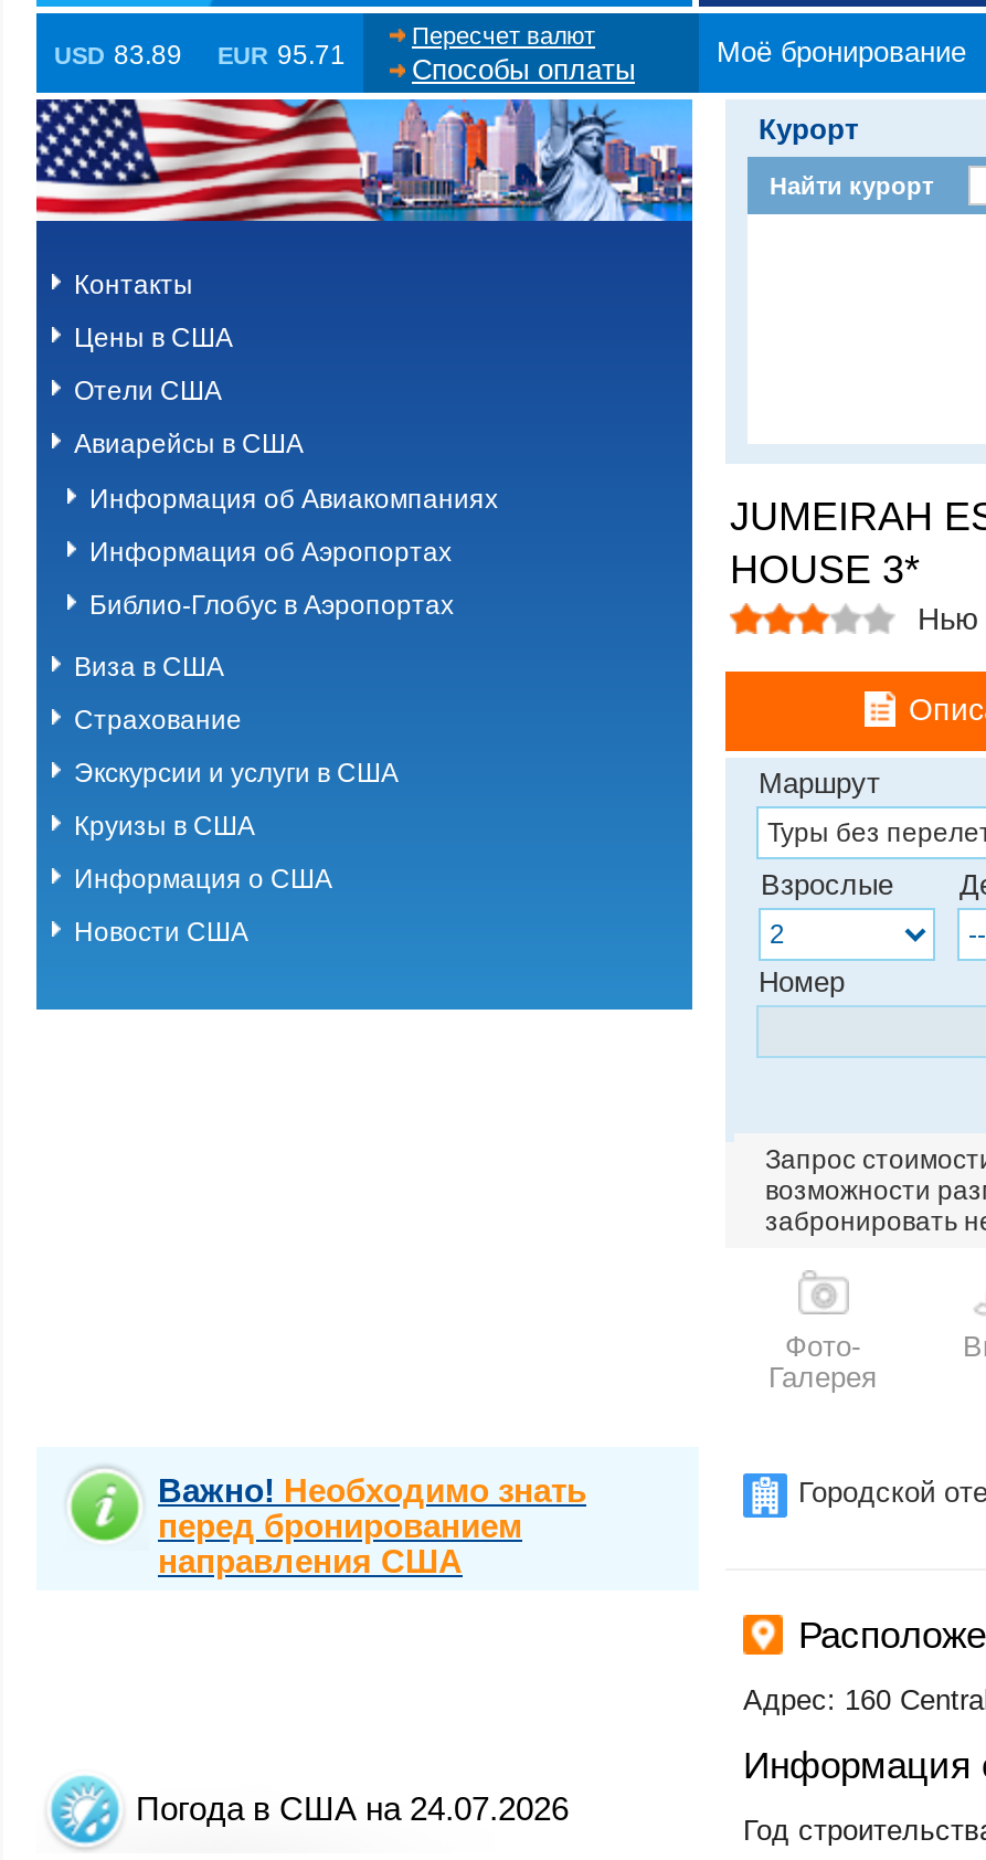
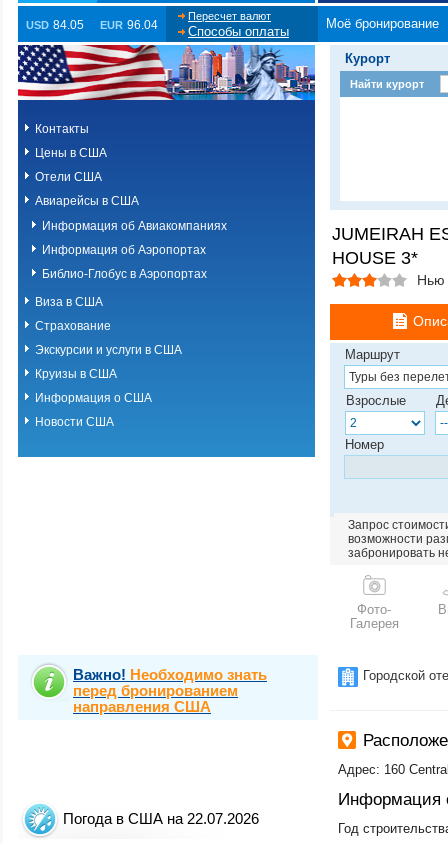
- USD 83.89
+ USD 84.05

- EUR 95.71
+ EUR 96.04

- Погода в США на 24.07.2026
+ Погода в США на 22.07.2026
